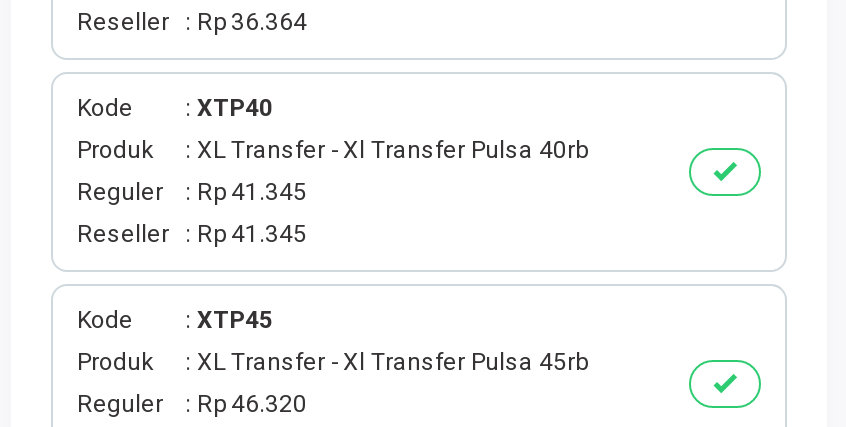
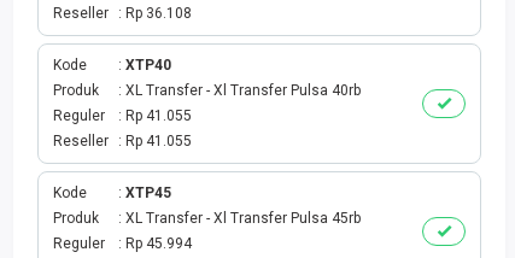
- Reseller Rp 36.364
+ Reseller Rp 36.108

- Reguler Rp 41.345
+ Reguler Rp 41.055

- Reseller Rp 41.345
+ Reseller Rp 41.055

- Reguler Rp 46.320
+ Reguler Rp 45.994
